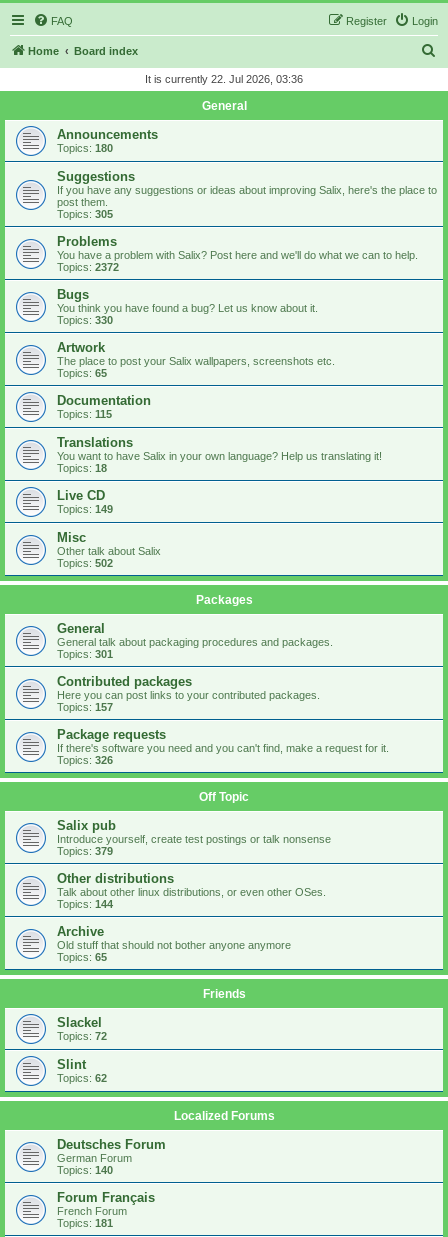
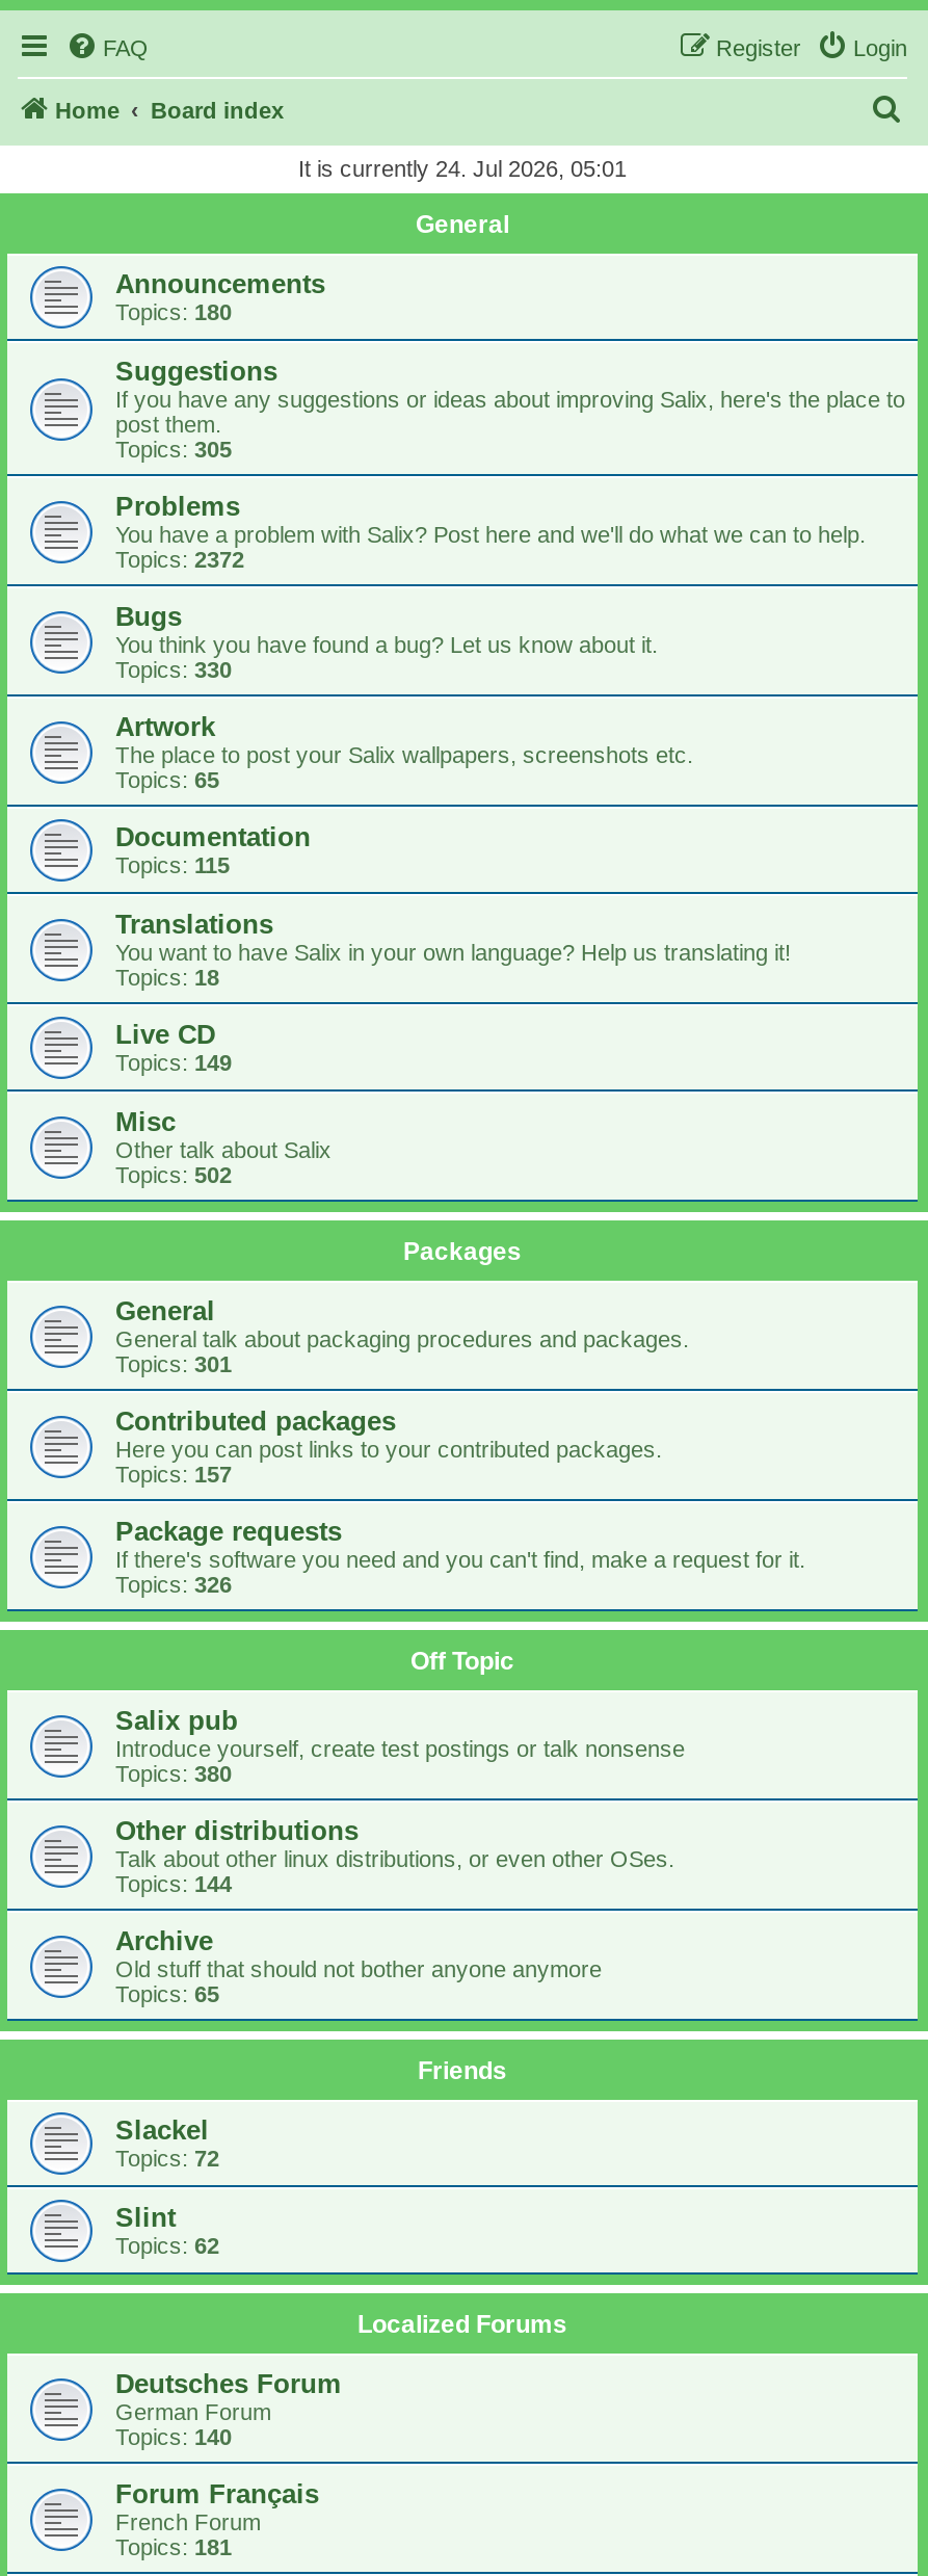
- It is currently 22. Jul 2026, 03:36
+ It is currently 24. Jul 2026, 05:01

- Topics: 379
+ Topics: 380
